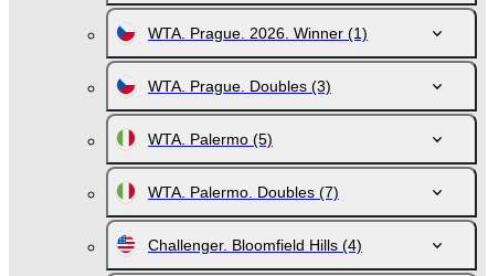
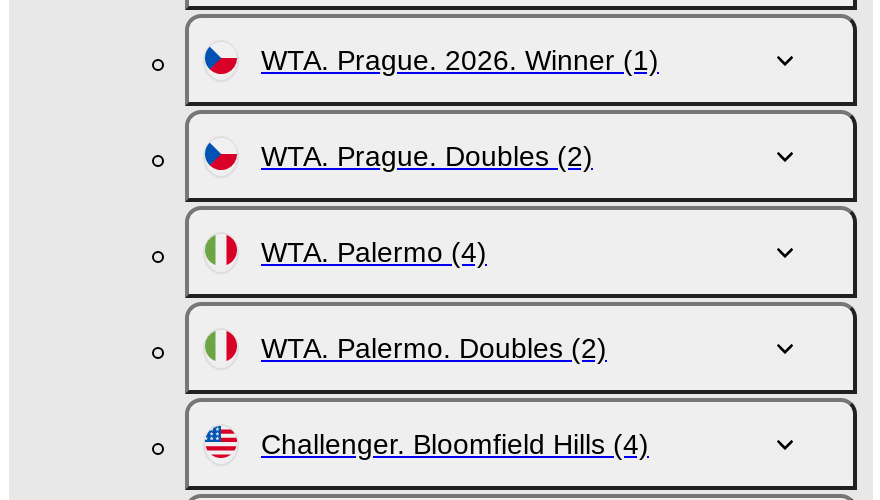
- WTA. Prague. Doubles (3)
+ WTA. Prague. Doubles (2)

- WTA. Palermo (5)
+ WTA. Palermo (4)

- WTA. Palermo. Doubles (7)
+ WTA. Palermo. Doubles (2)
